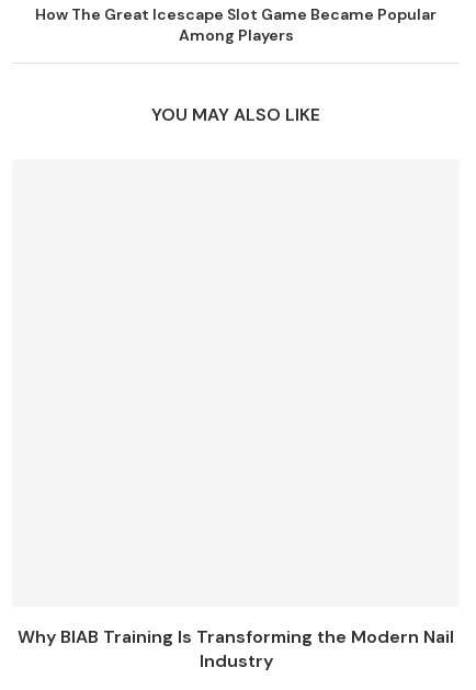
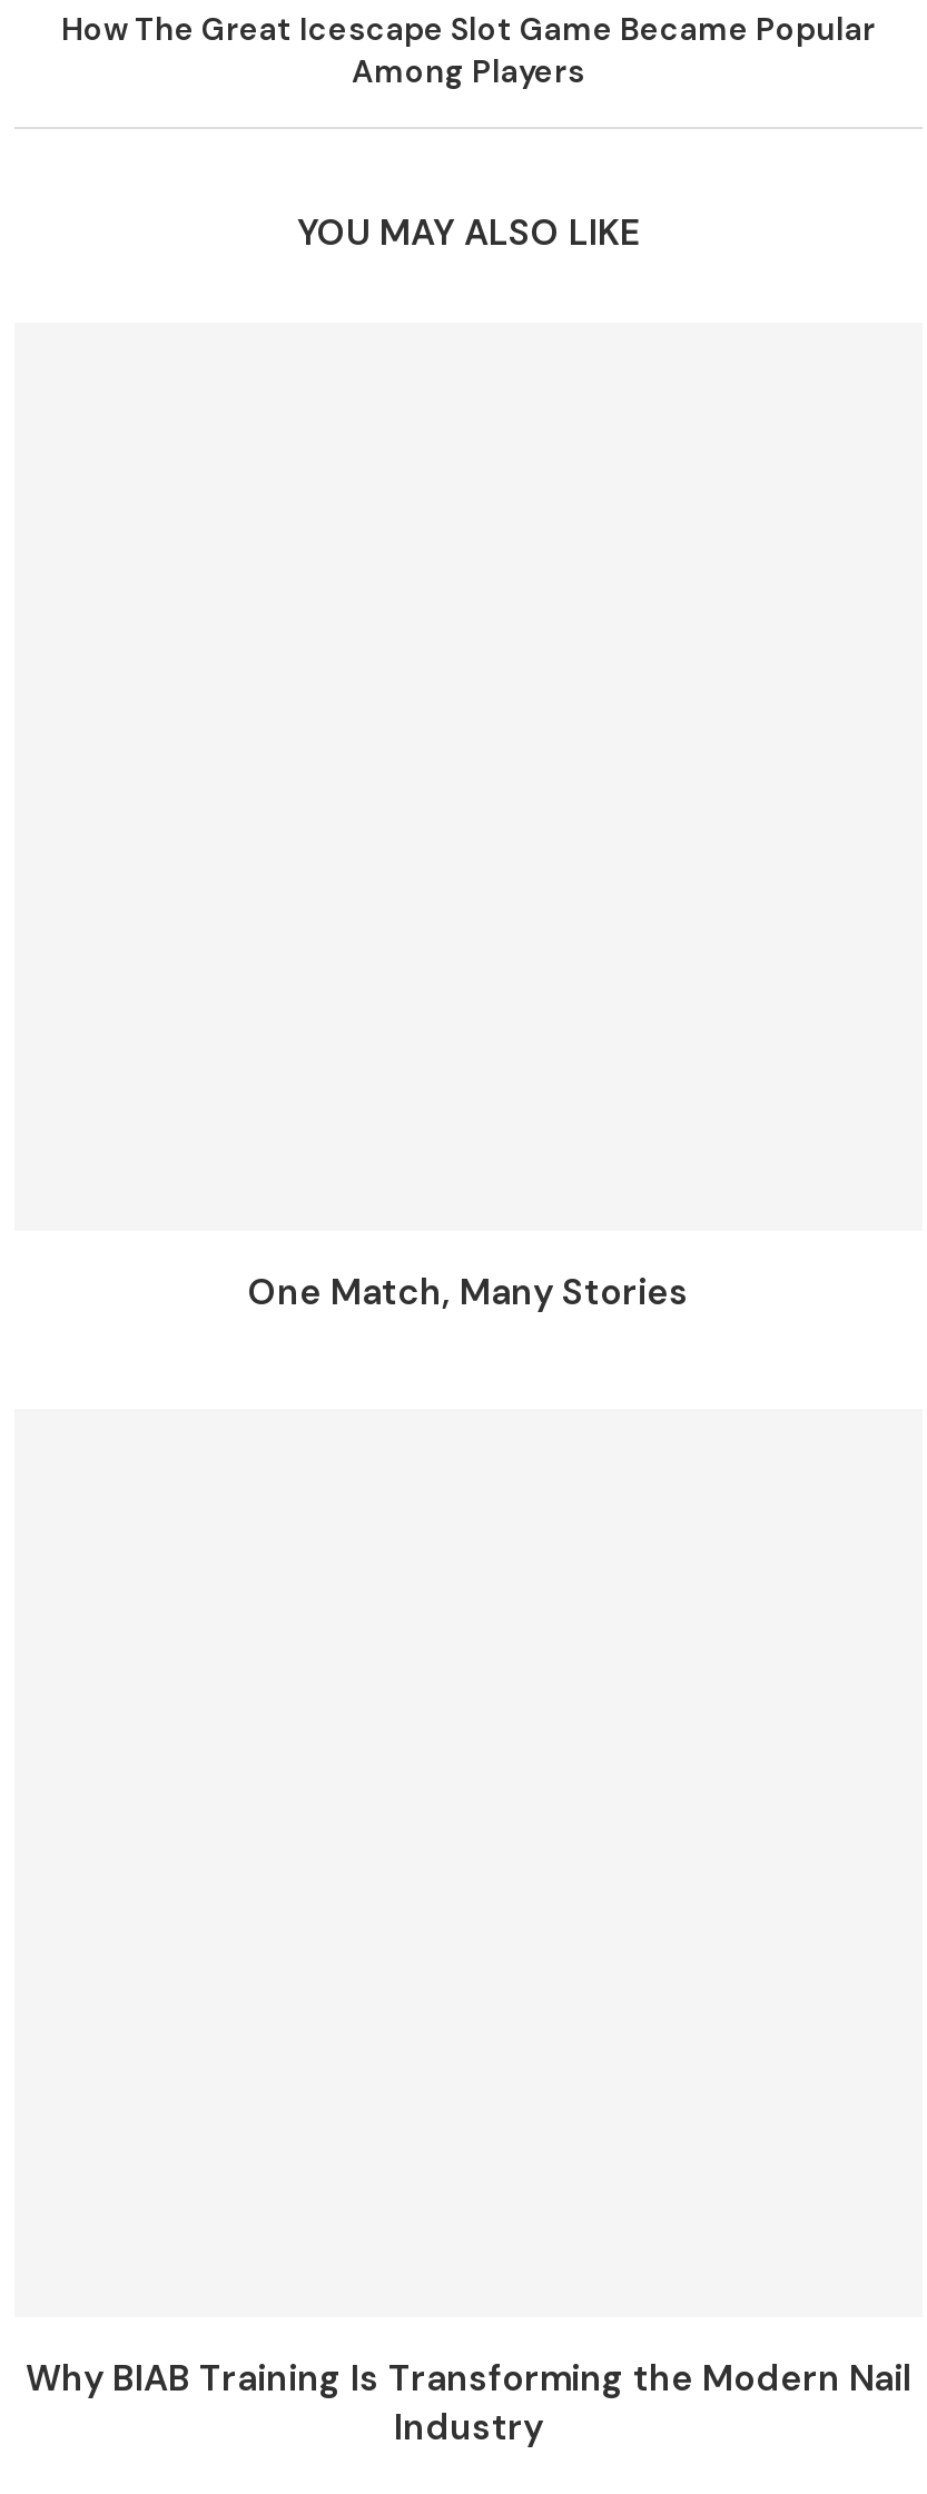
+ One Match, Many Stories
